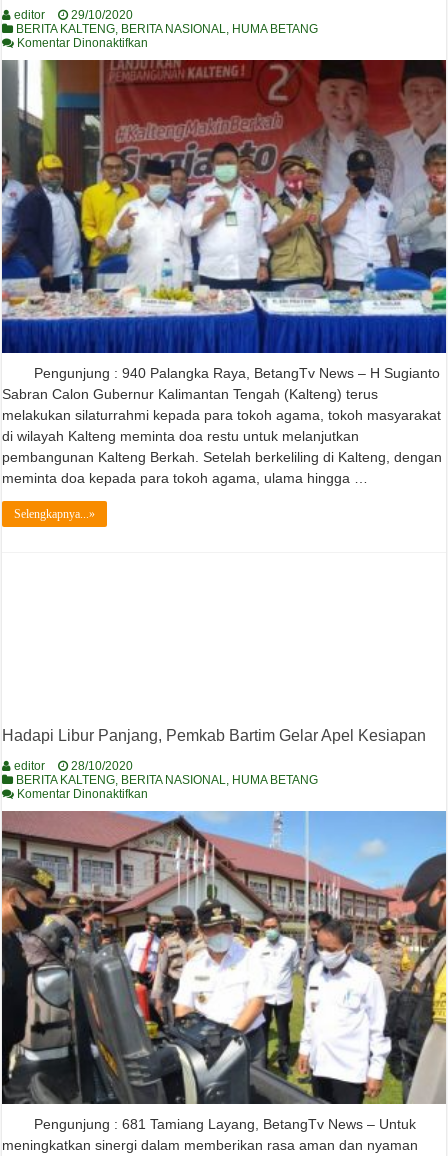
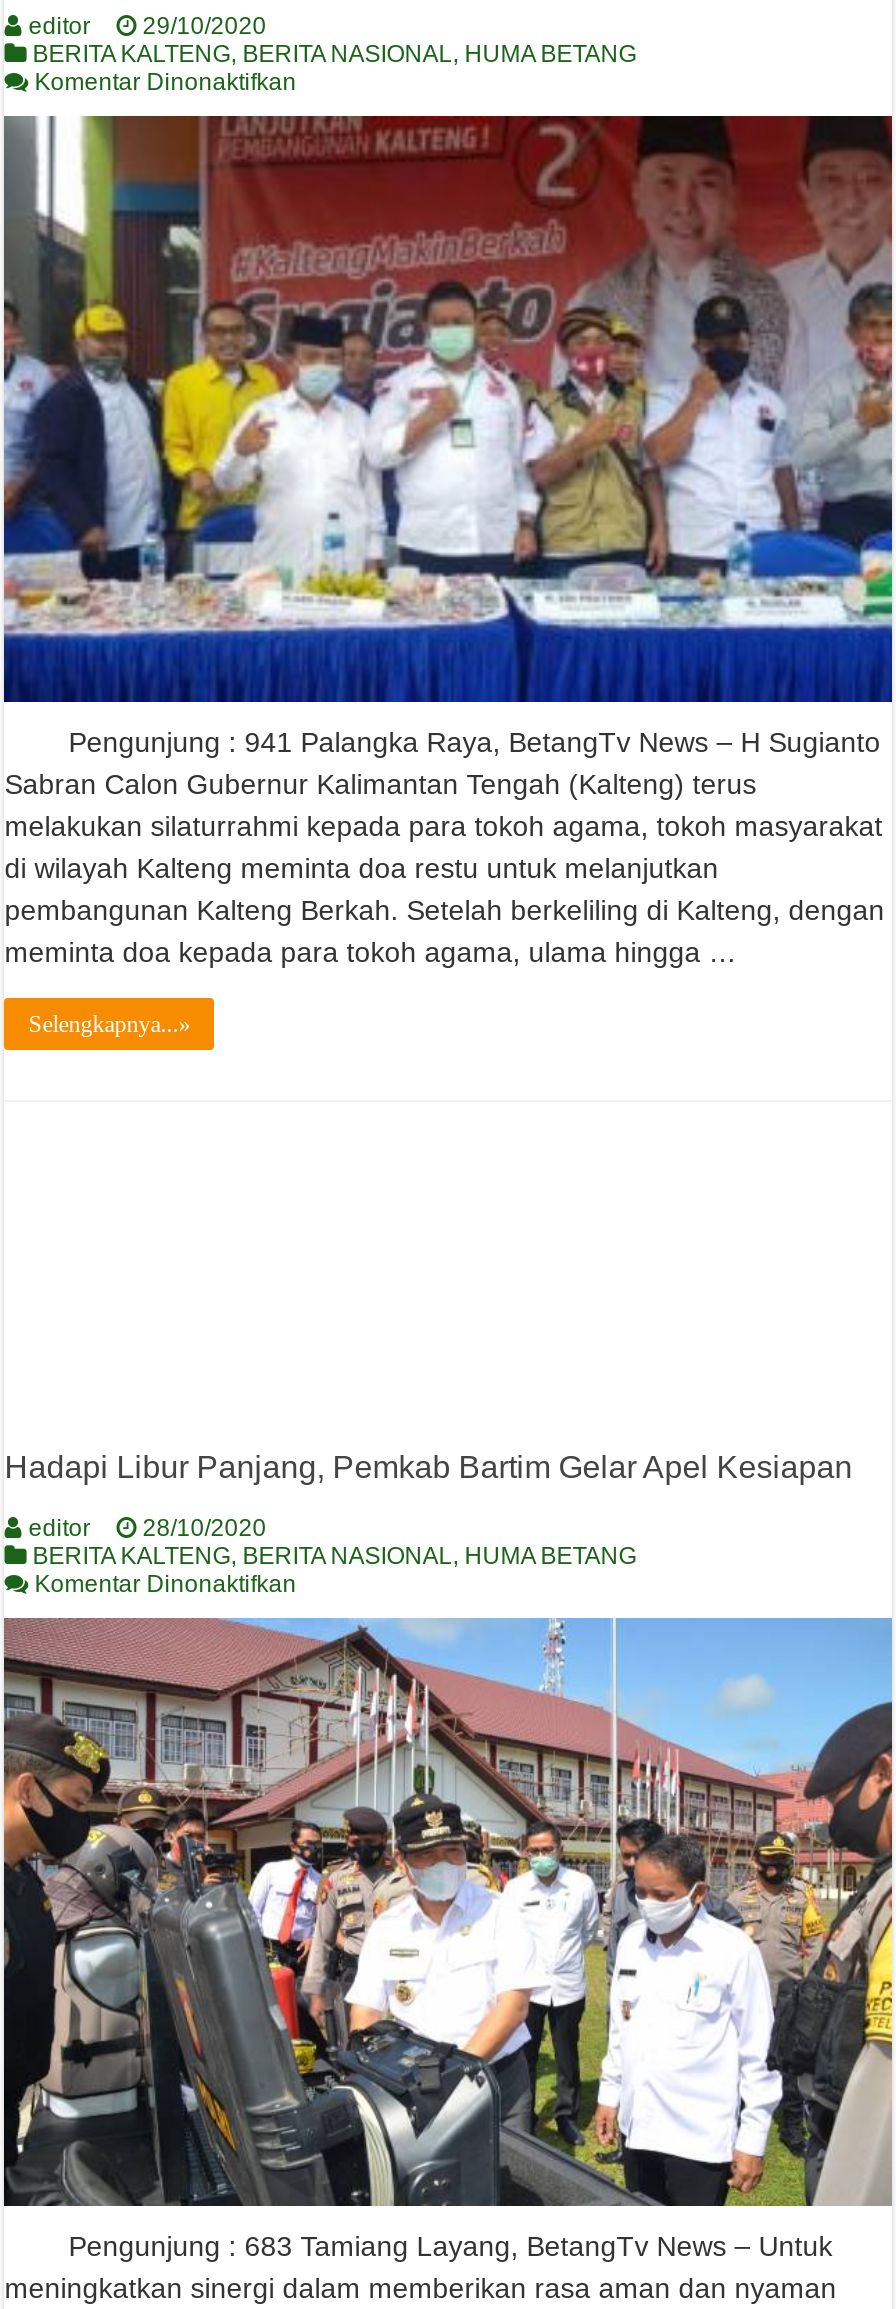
- Pengunjung : 940 Palangka Raya, BetangTv News – H Sugianto
+ Pengunjung : 941 Palangka Raya, BetangTv News – H Sugianto

- Pengunjung : 681 Tamiang Layang, BetangTv News – Untuk
+ Pengunjung : 683 Tamiang Layang, BetangTv News – Untuk
